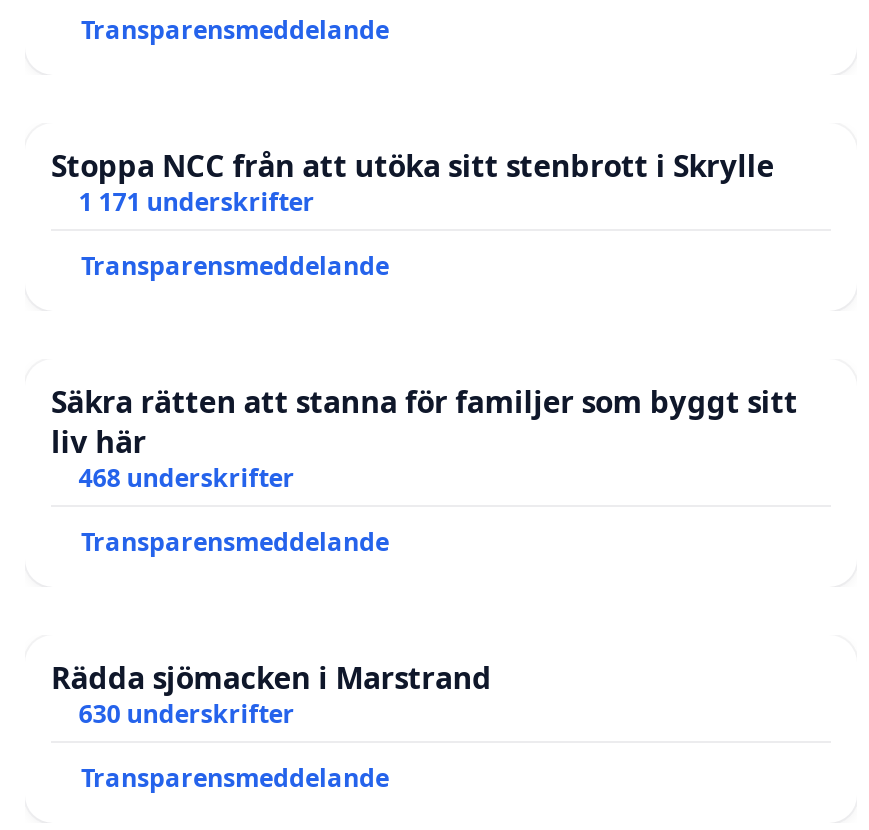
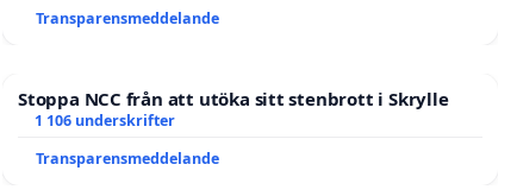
- 1 171 underskrifter
- Transparensmeddelande
- Säkra rätten att stanna för familjer som byggt sitt
- liv här
- 468 underskrifter
- Transparensmeddelande
- Rädda sjömacken i Marstrand
- 630 underskrifter
+ 1 106 underskrifter
